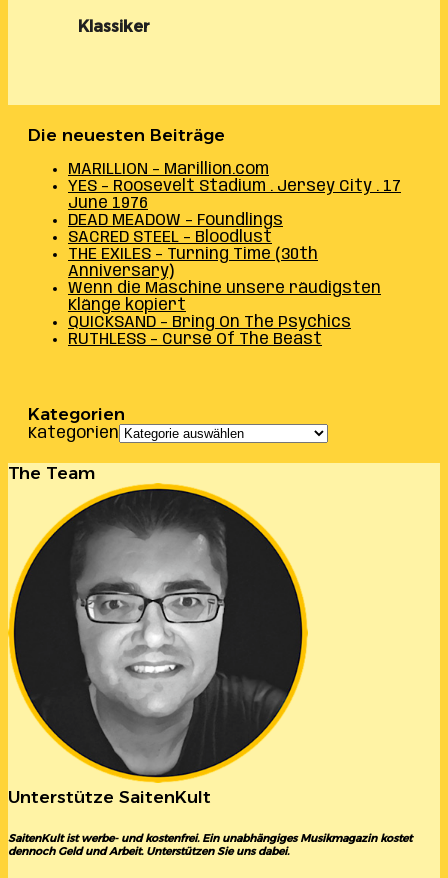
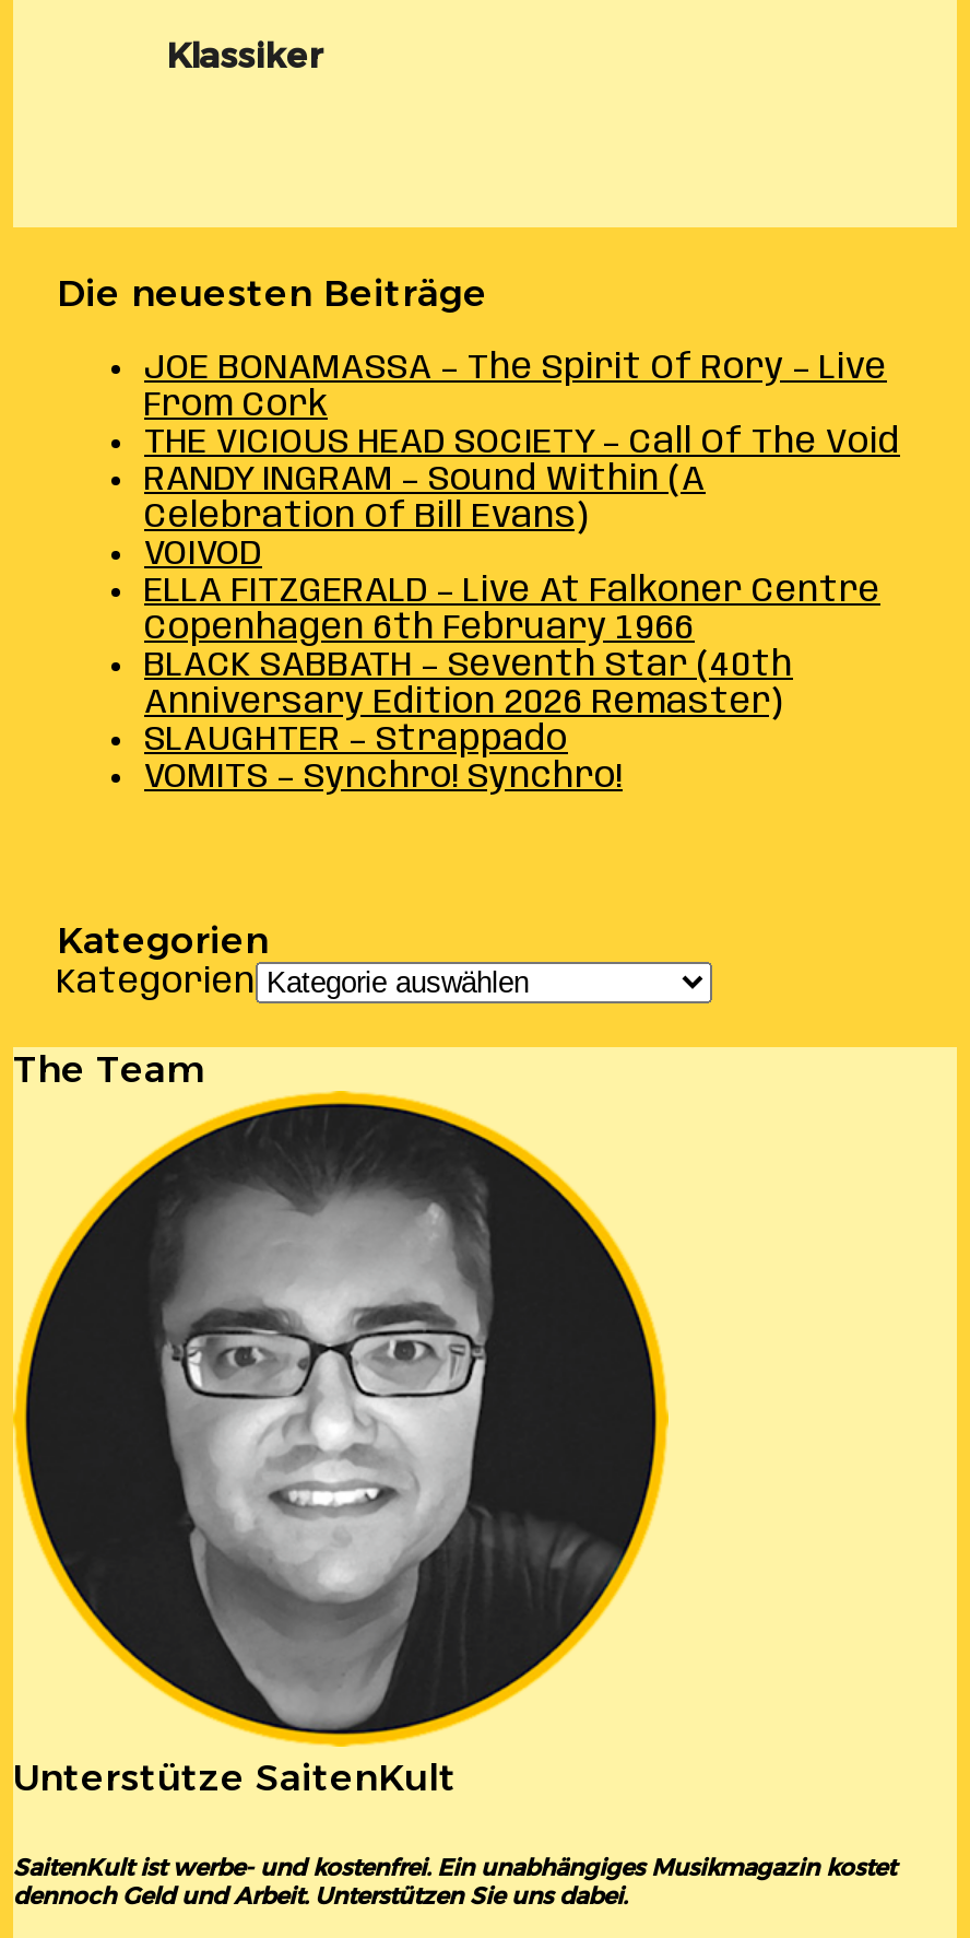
- MARILLION – Marillion.com
- YES – Roosevelt Stadium . Jersey City . 17
- June 1976
- DEAD MEADOW – Foundlings
- SACRED STEEL – Bloodlust
- THE EXILES – Turning Time (30th
- Anniversary)
- Wenn die Maschine unsere räudigsten
- Klänge kopiert
- QUICKSAND – Bring On The Psychics
- RUTHLESS – Curse Of The Beast
+ JOE BONAMASSA – The Spirit Of Rory – Live
+ From Cork
+ THE VICIOUS HEAD SOCIETY – Call Of The Void
+ RANDY INGRAM – Sound Within (A
+ Celebration Of Bill Evans)
+ VOIVOD
+ ELLA FITZGERALD – Live At Falkoner Centre
+ Copenhagen 6th February 1966
+ BLACK SABBATH – Seventh Star (40th
+ Anniversary Edition 2026 Remaster)
+ SLAUGHTER – Strappado
+ VOMITS – Synchro! Synchro!
